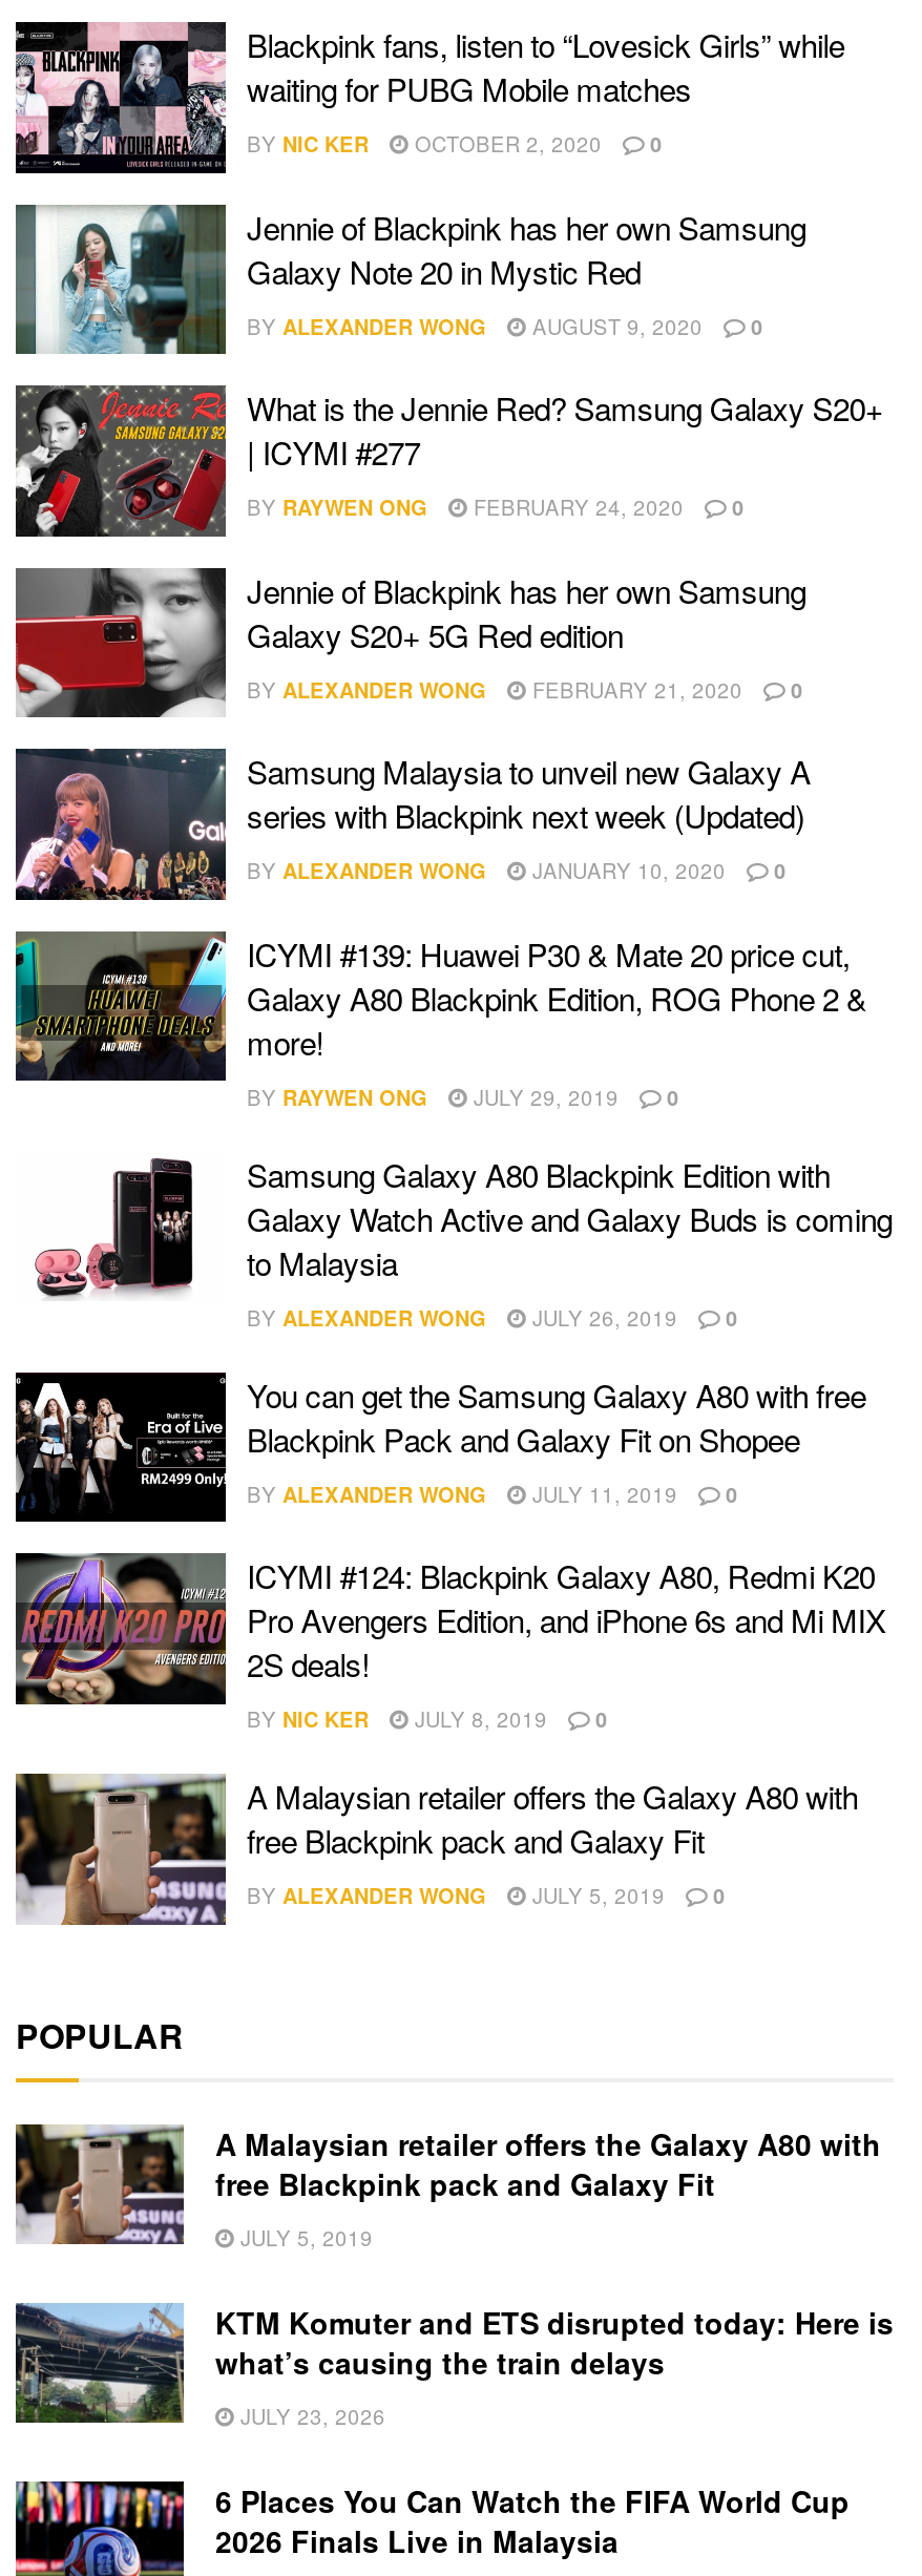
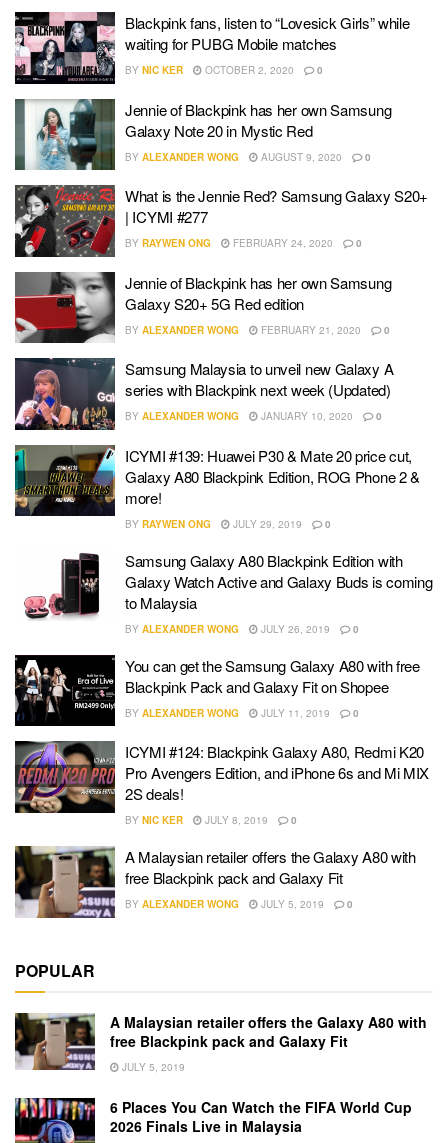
- [image]
- KTM Komuter and ETS disrupted today: Here is
- what’s causing the train delays
- JULY 23, 2026
